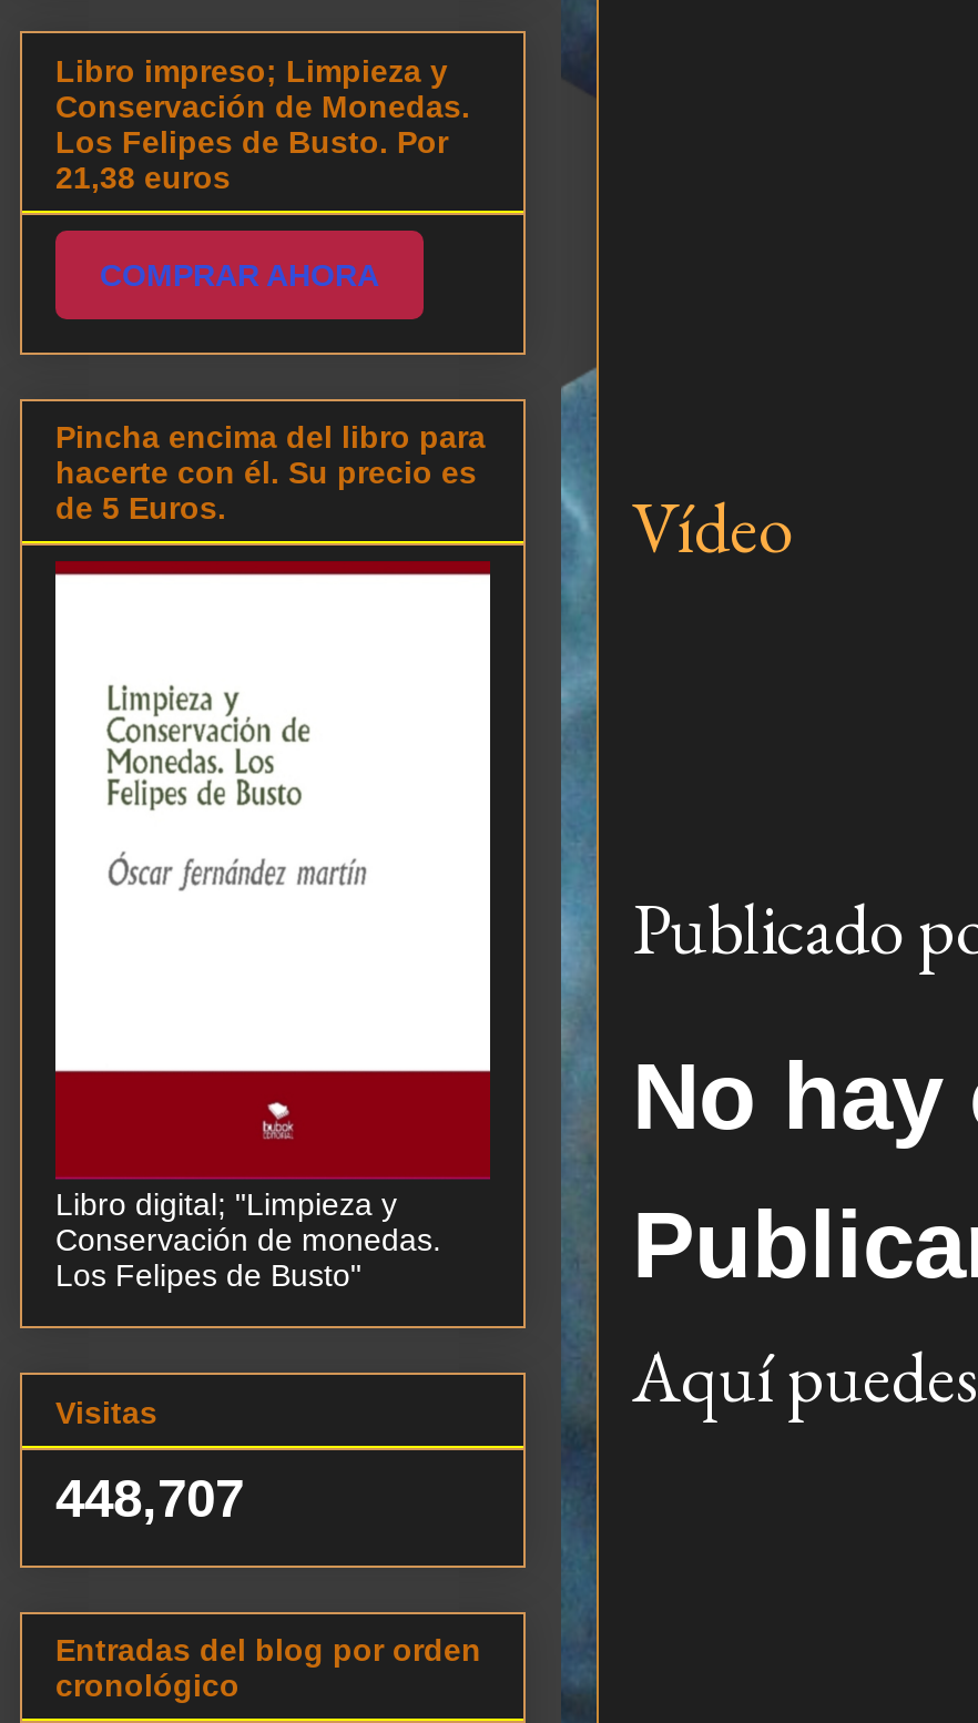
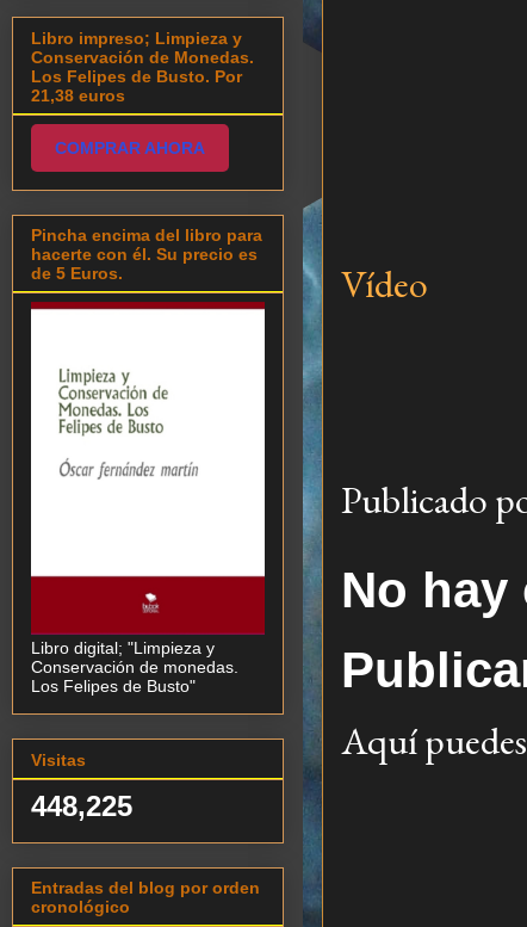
- 448,707
+ 448,225
